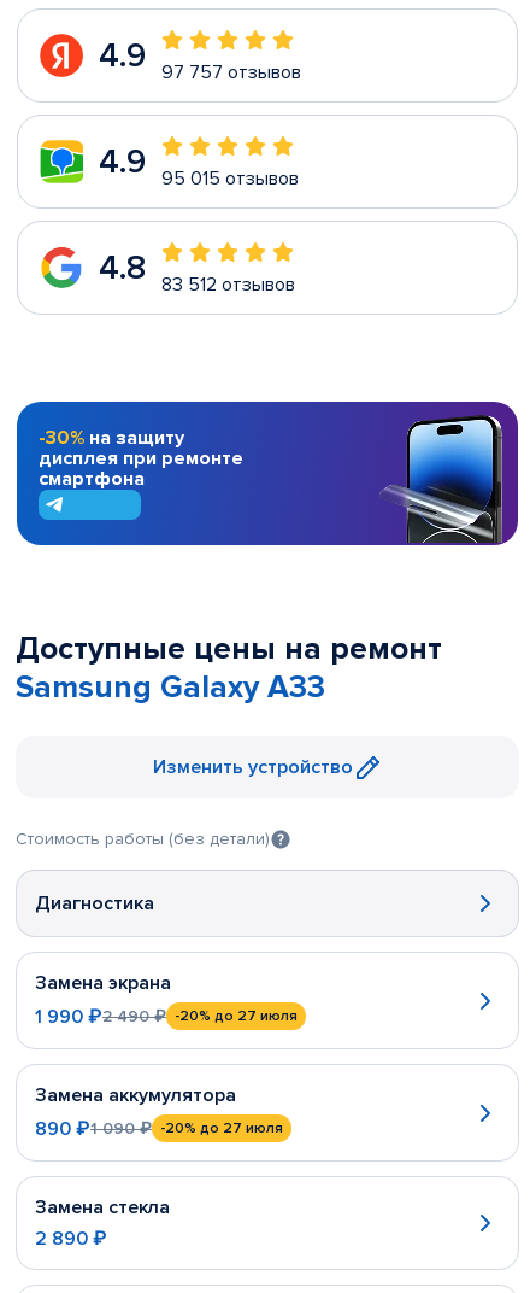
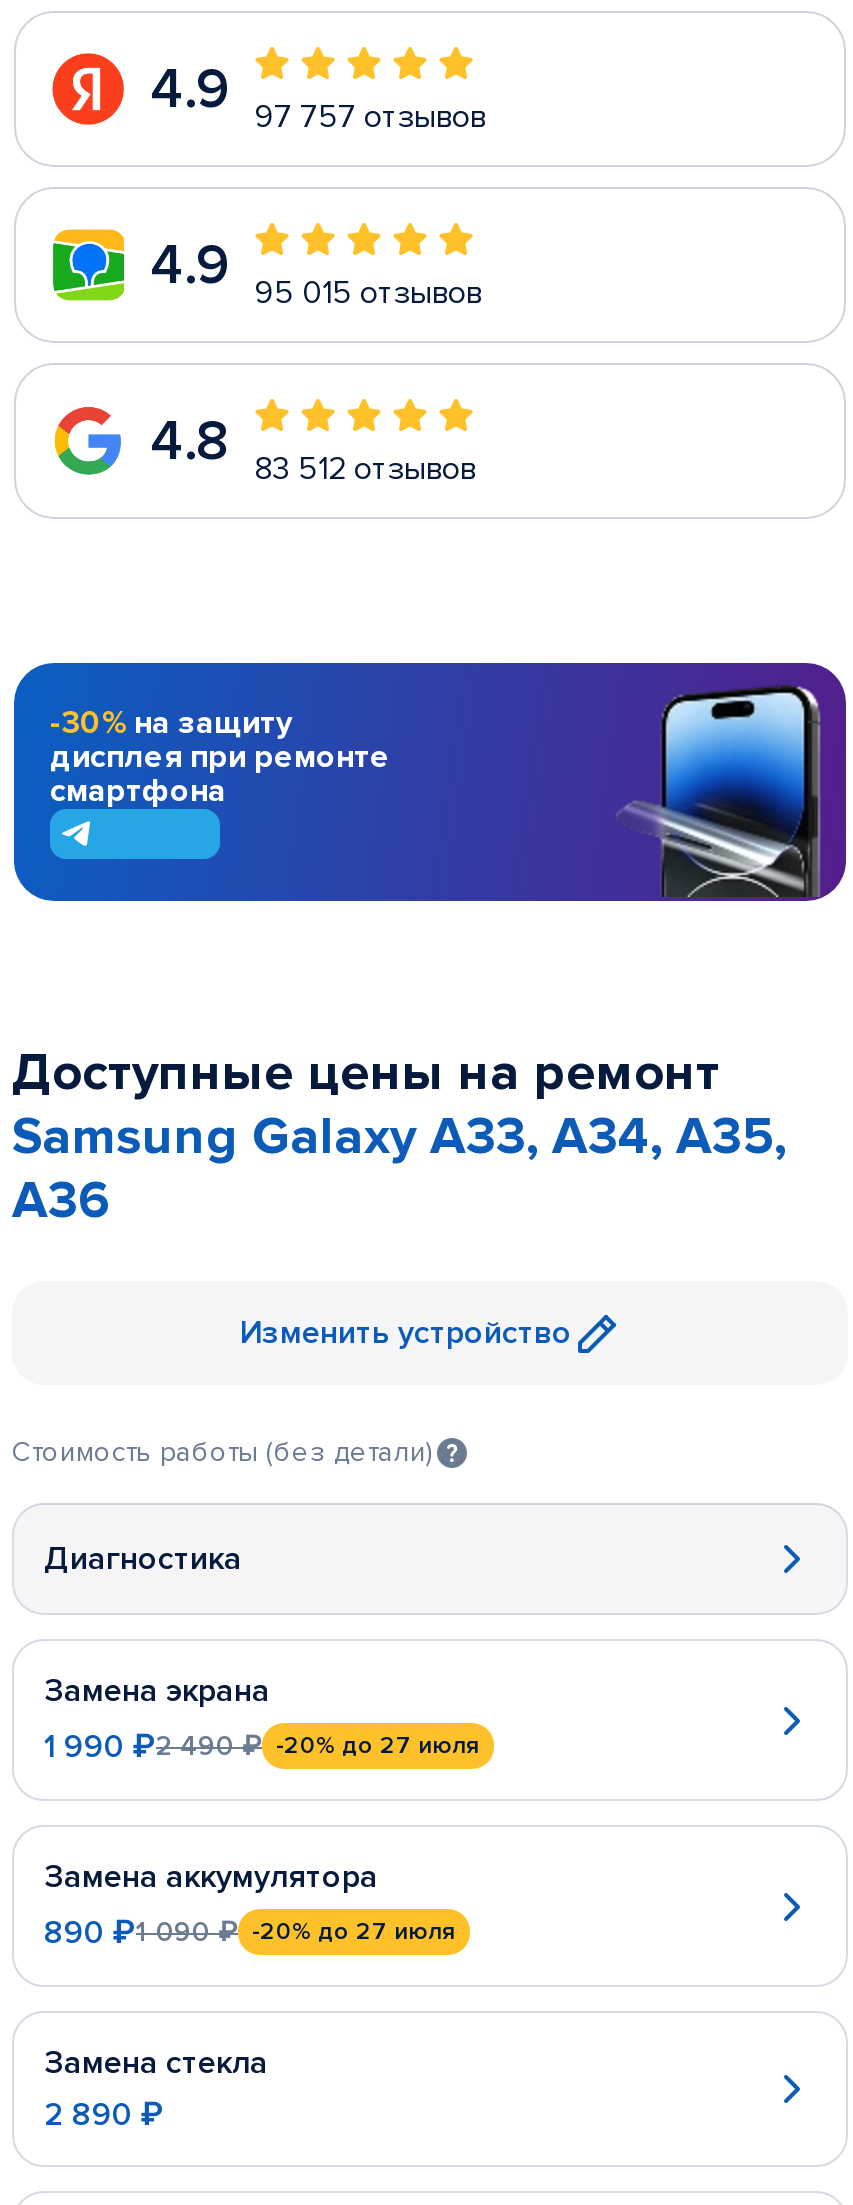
- Samsung Galaxy A33
+ Samsung Galaxy A33, A34, A35,
+ A36
